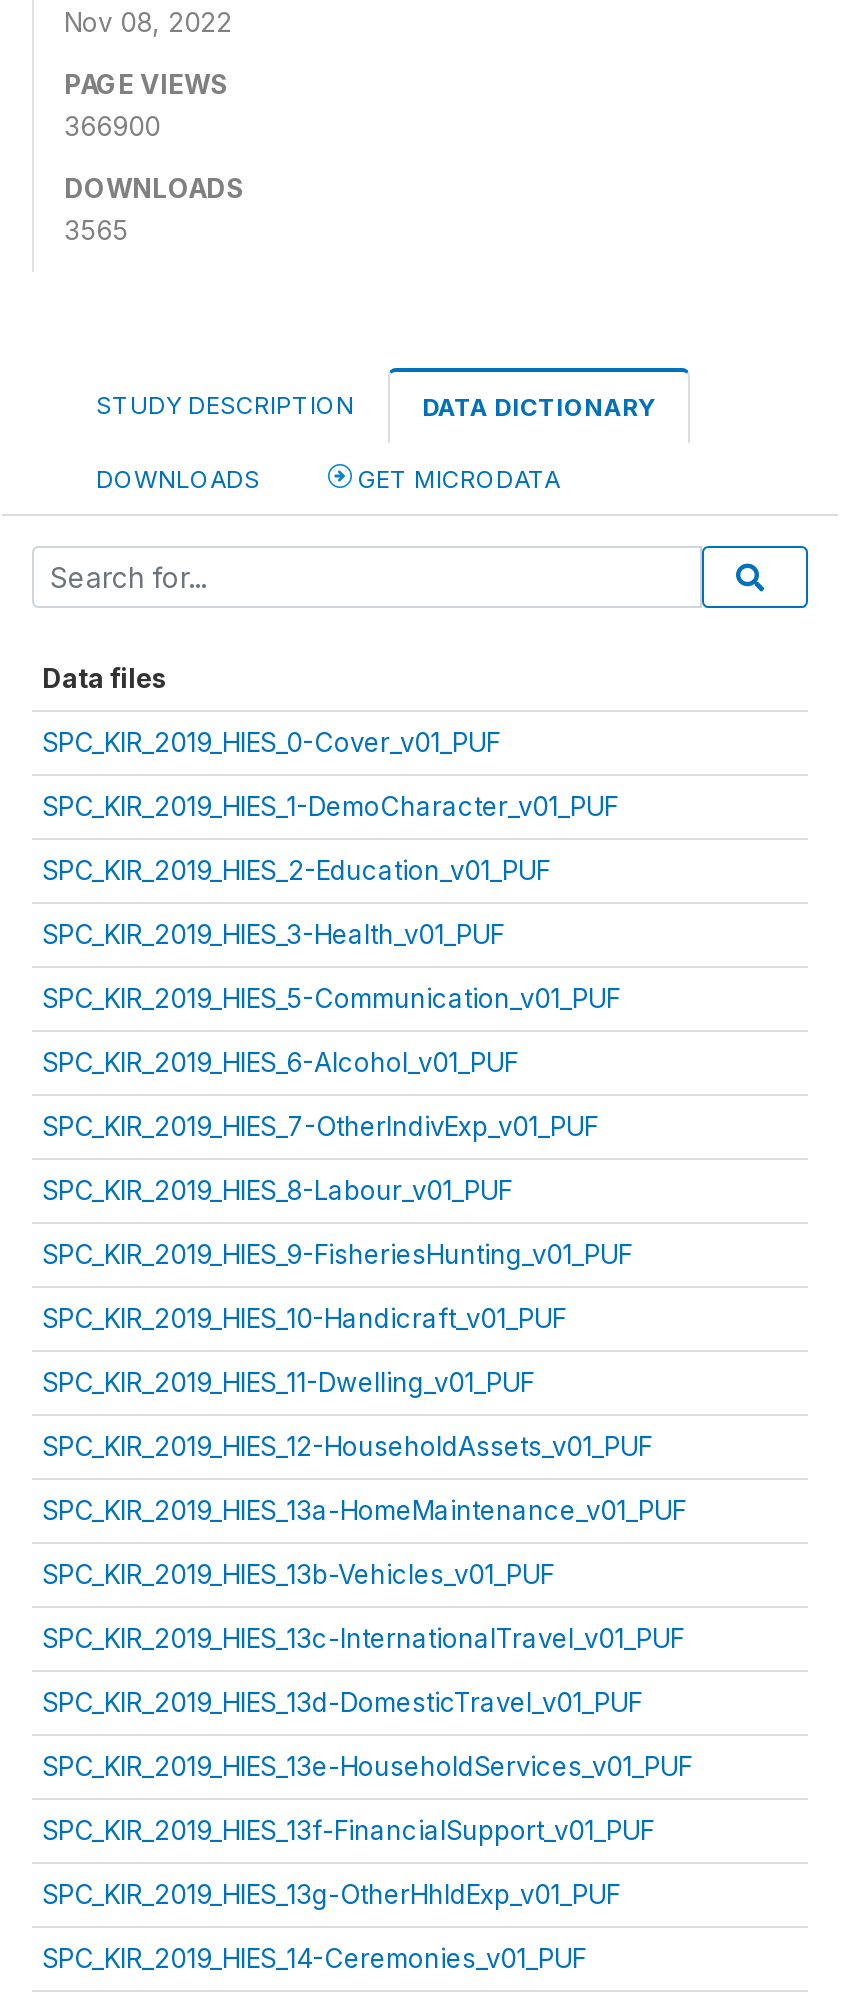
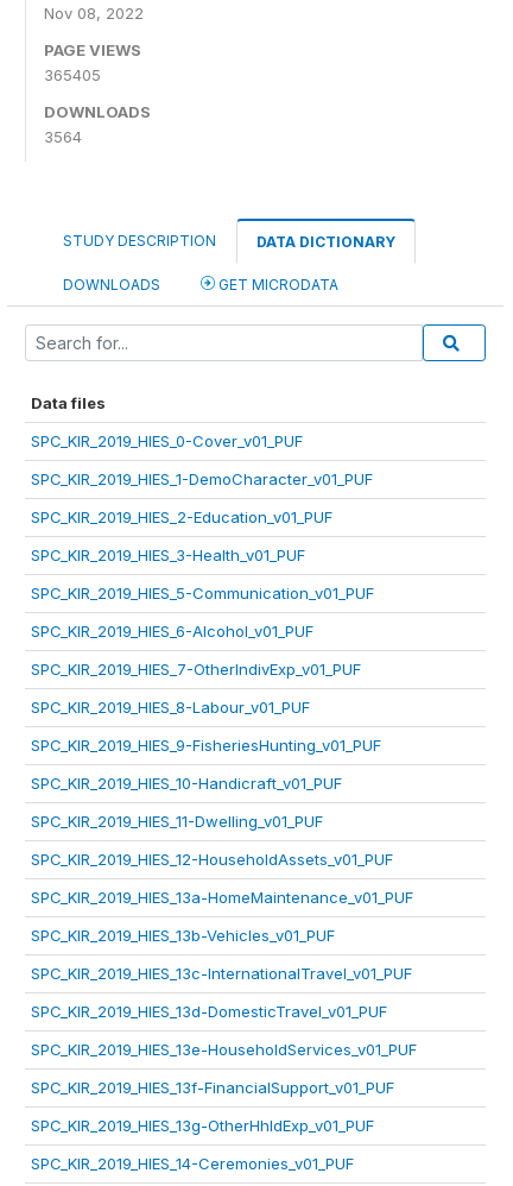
- 366900
+ 365405

- 3565
+ 3564
